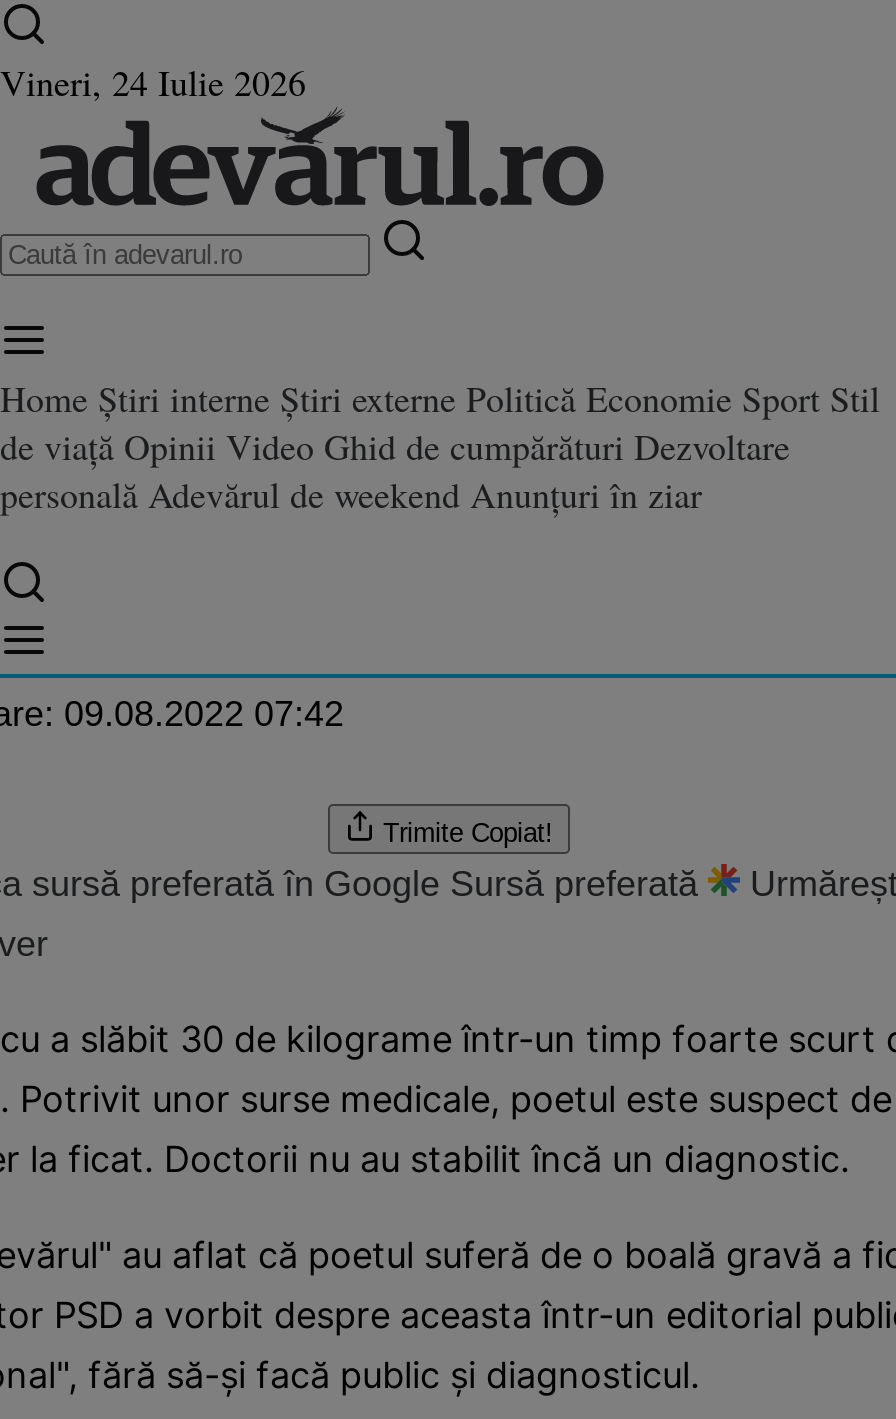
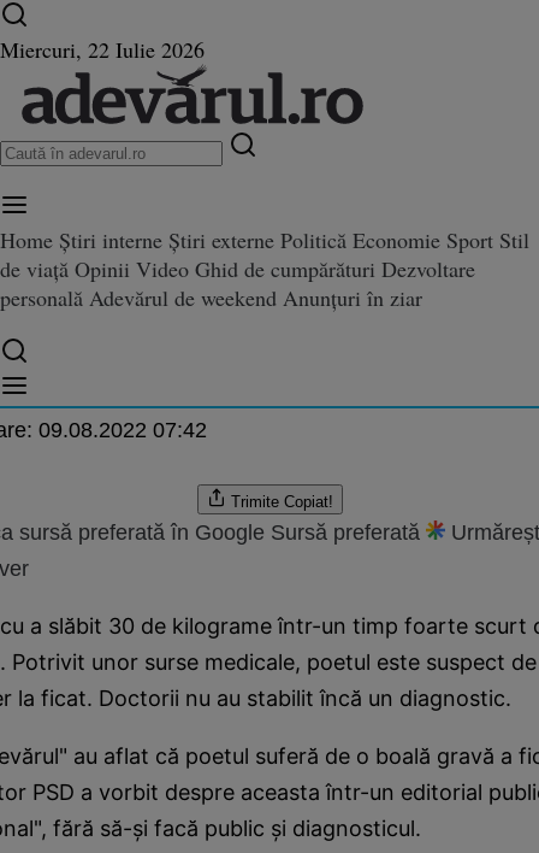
- Vineri, 24 Iulie 2026
+ Miercuri, 22 Iulie 2026
